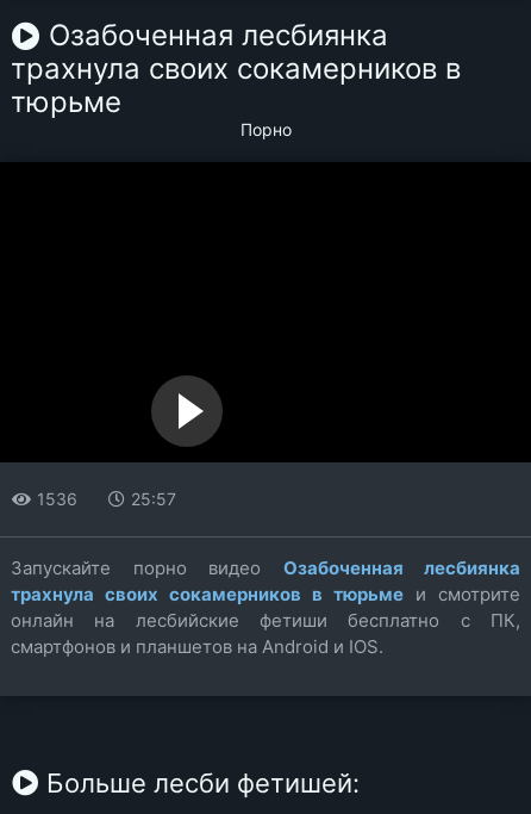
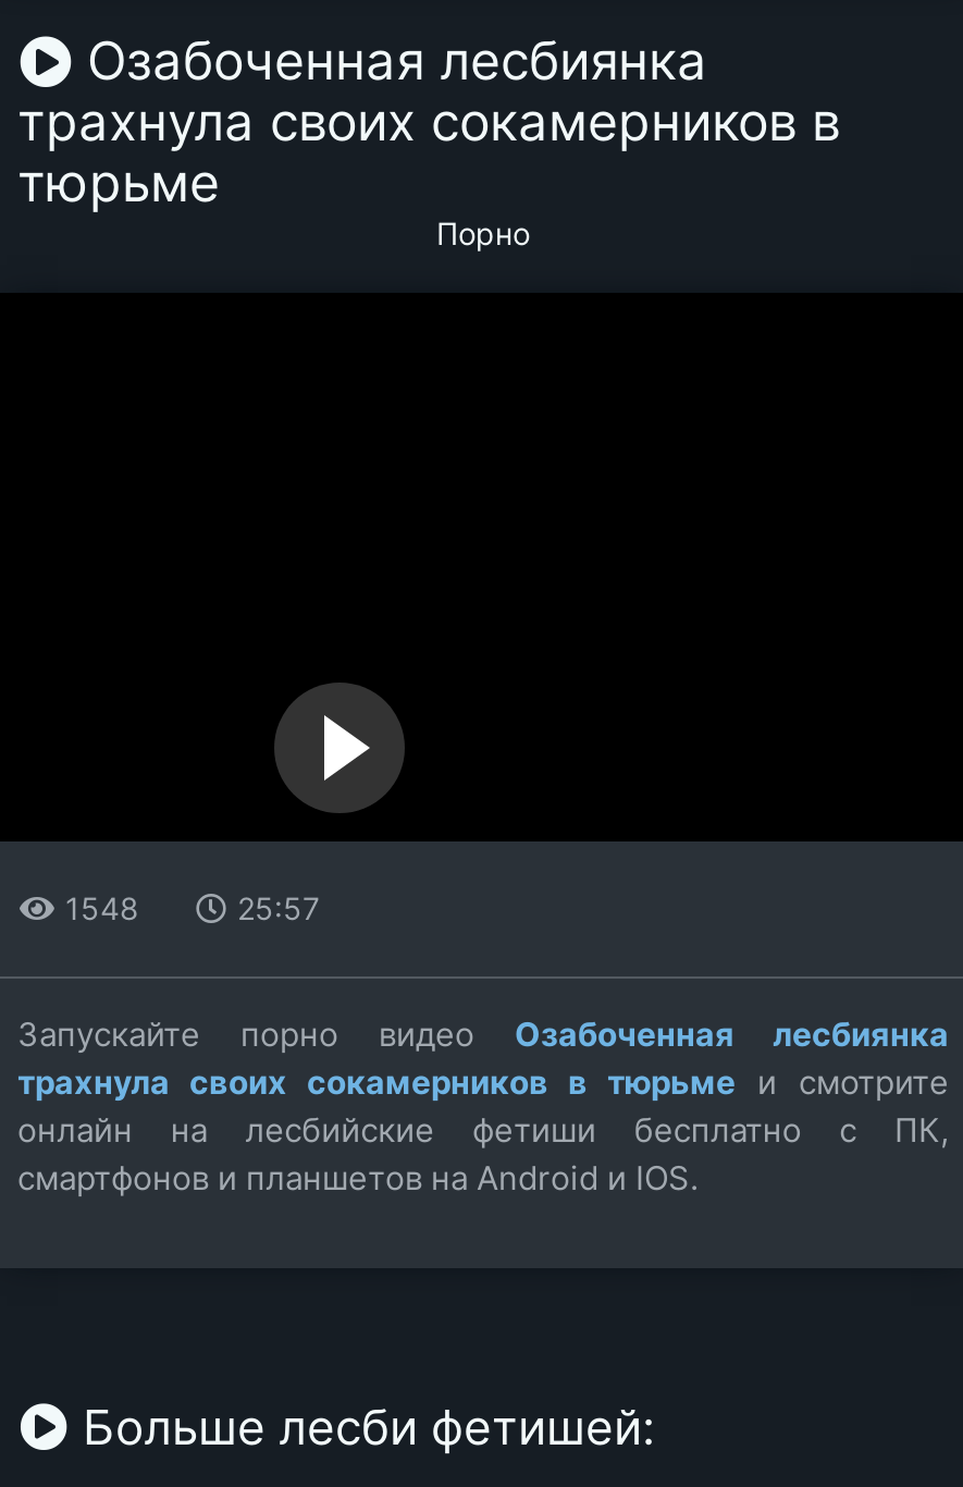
- 1536
+ 1548
